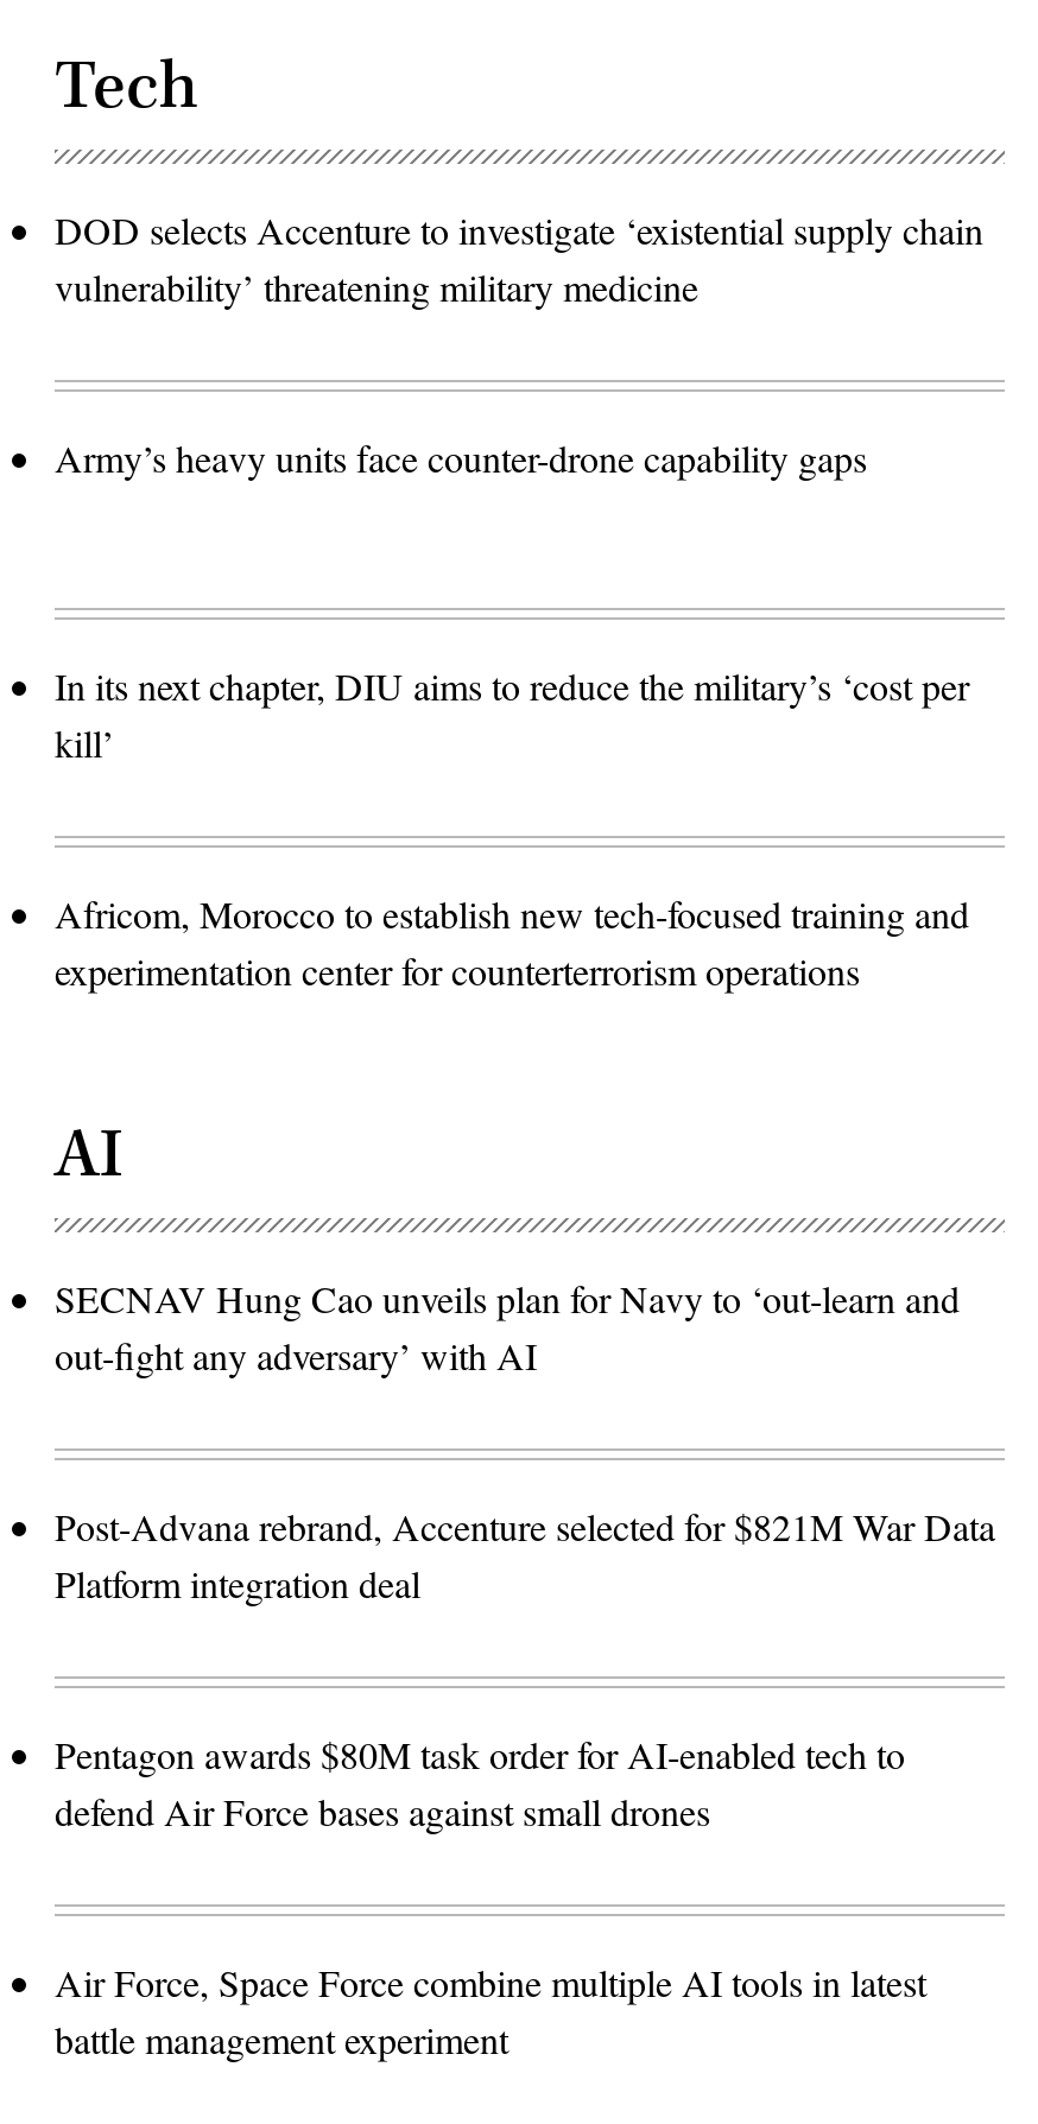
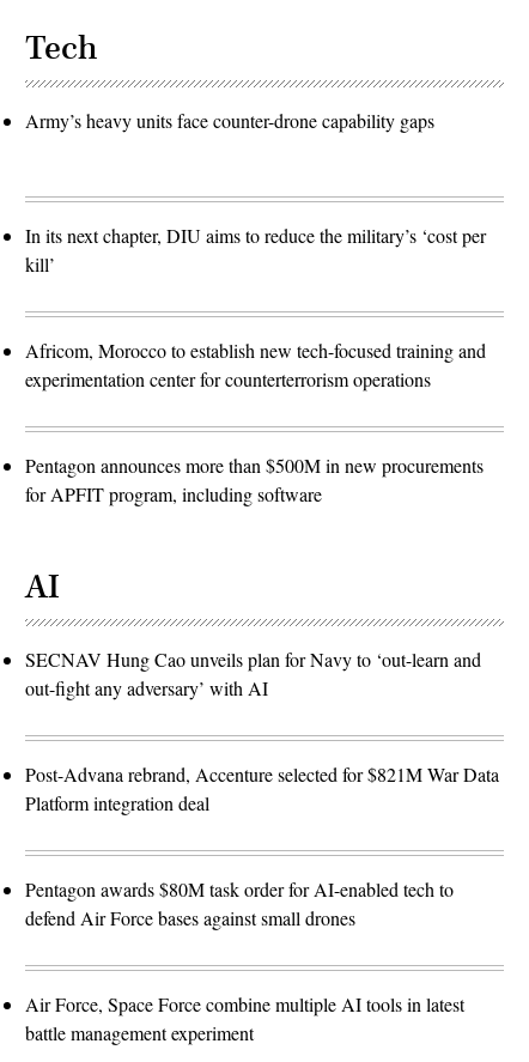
- DOD selects Accenture to investigate ‘existential supply chain
- vulnerability’ threatening military medicine

moved up: Army’s heavy units face counter-drone capability gaps | In its next chapter, DIU aims to reduce the military’s ‘cost per | kill’ | Africom, Morocco to establish new tech-focused training and | experimentation center for counterterrorism operations

+ Pentagon announces more than $500M in new procurements
+ for APFIT program, including software
